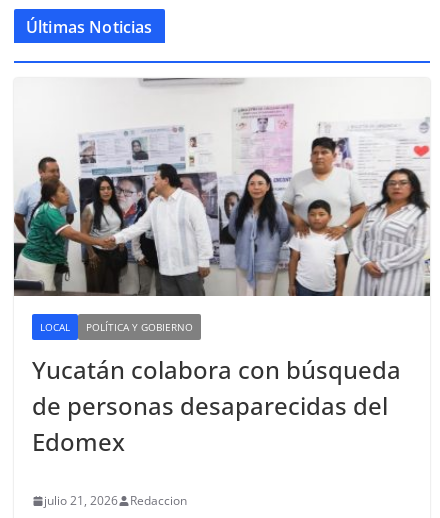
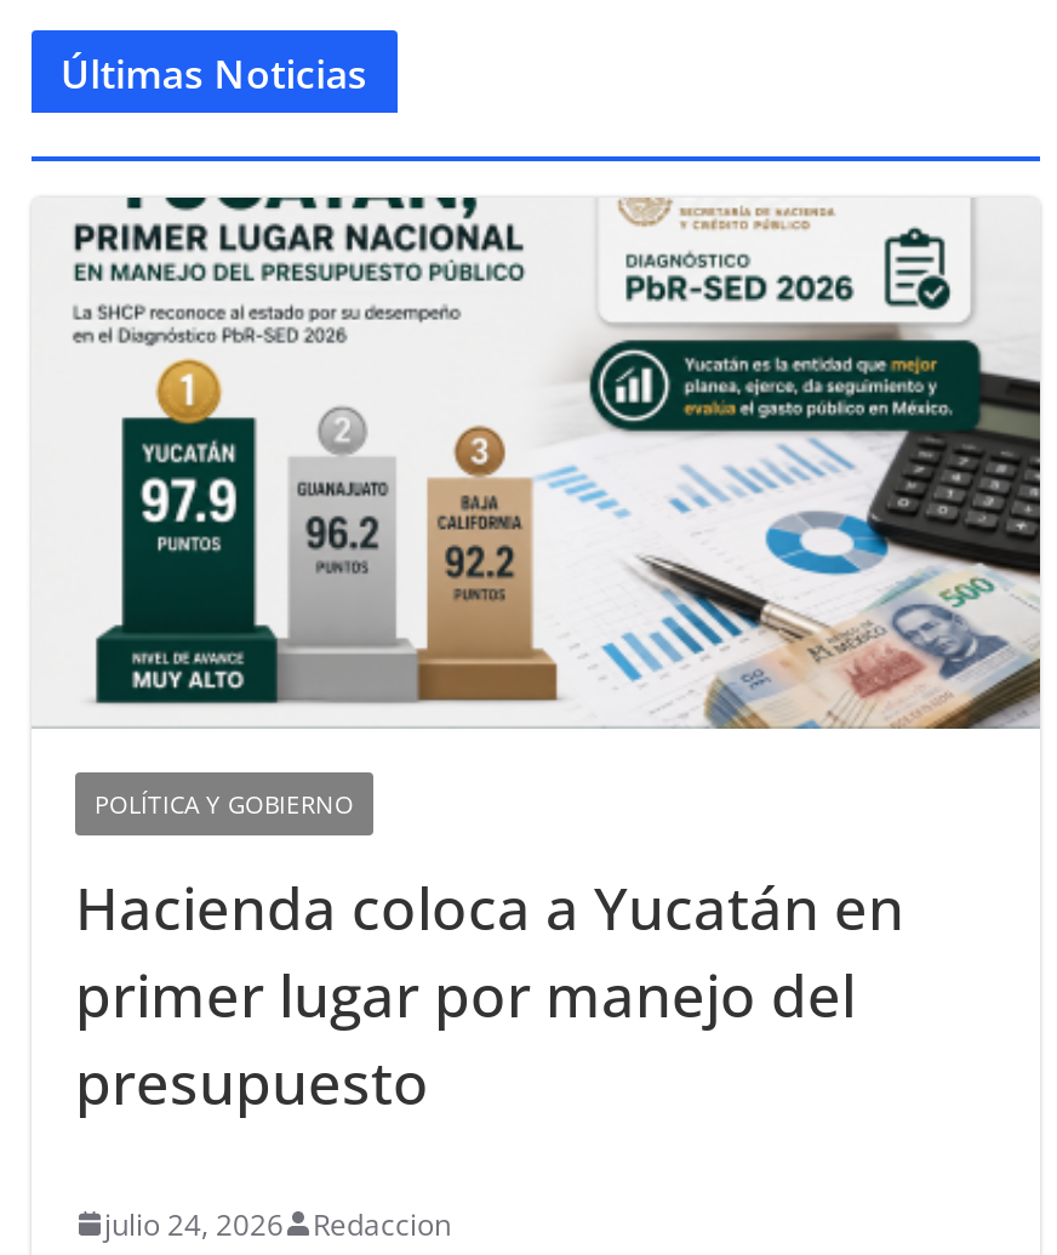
- [image]
+ [image]

- LOCAL

- Yucatán colabora con búsqueda
- de personas desaparecidas del
- Edomex
+ Hacienda coloca a Yucatán en
+ primer lugar por manejo del
+ presupuesto

- julio 21, 2026 Redaccion
+ julio 24, 2026 Redaccion
